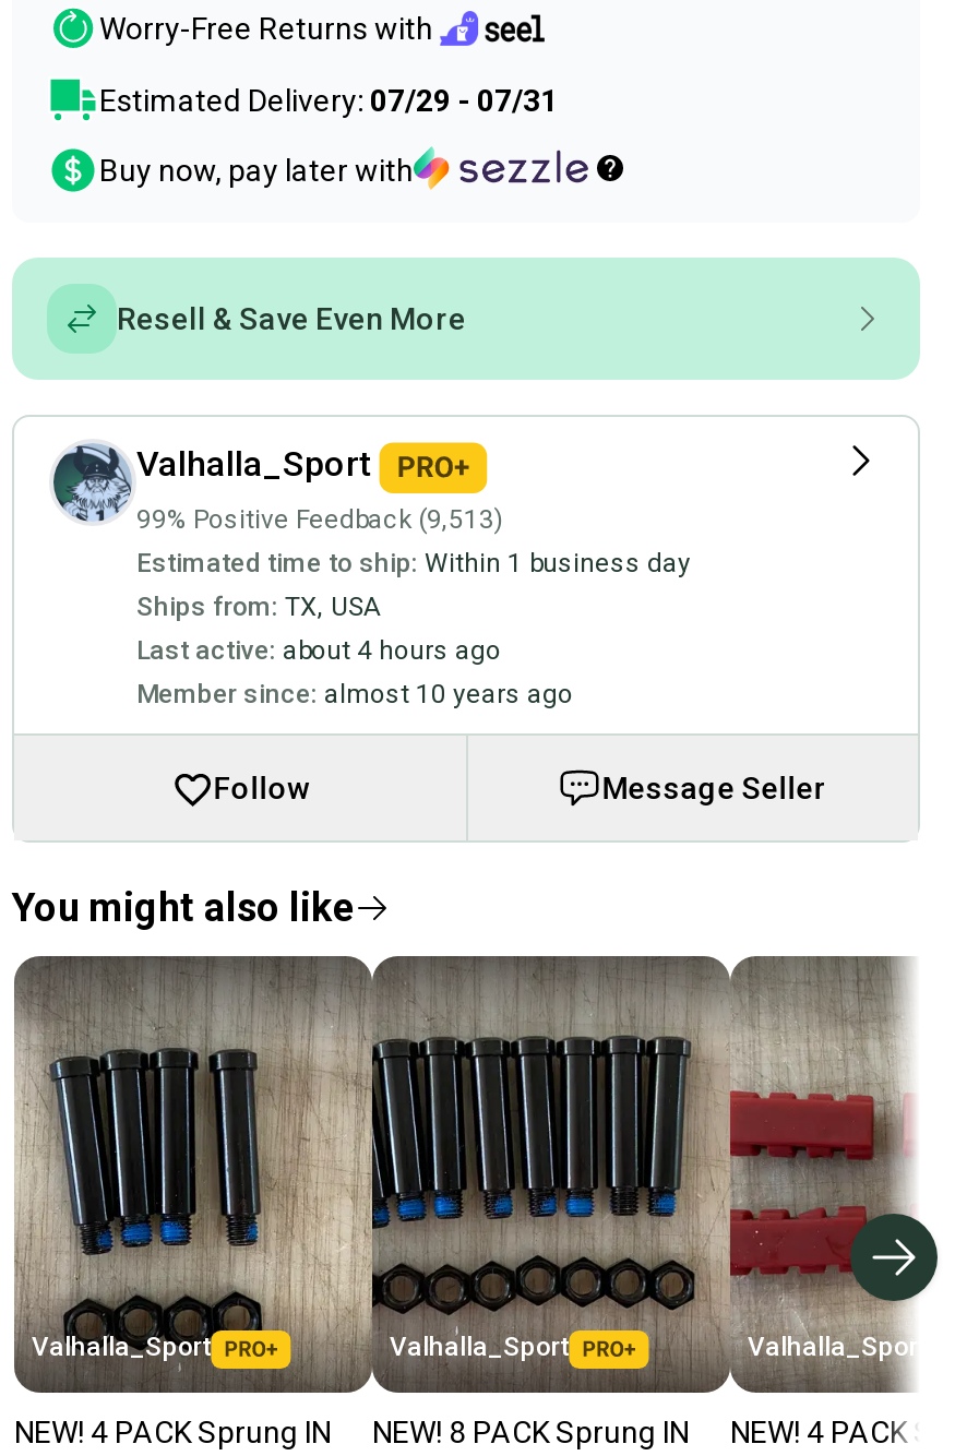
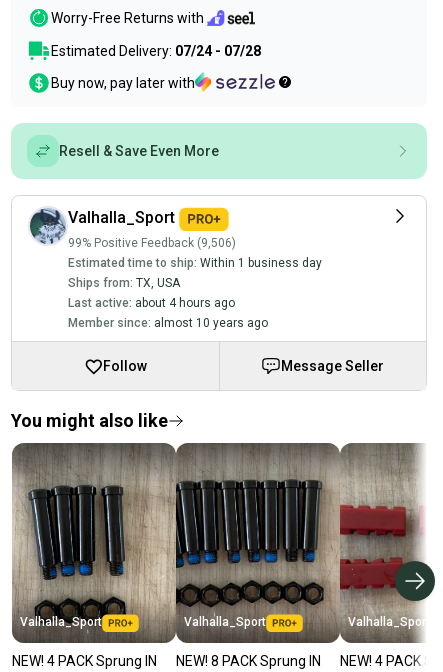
- Estimated Delivery: 07/29 - 07/31
+ Estimated Delivery: 07/24 - 07/28

- 99% Positive Feedback (9,513)
+ 99% Positive Feedback (9,506)
